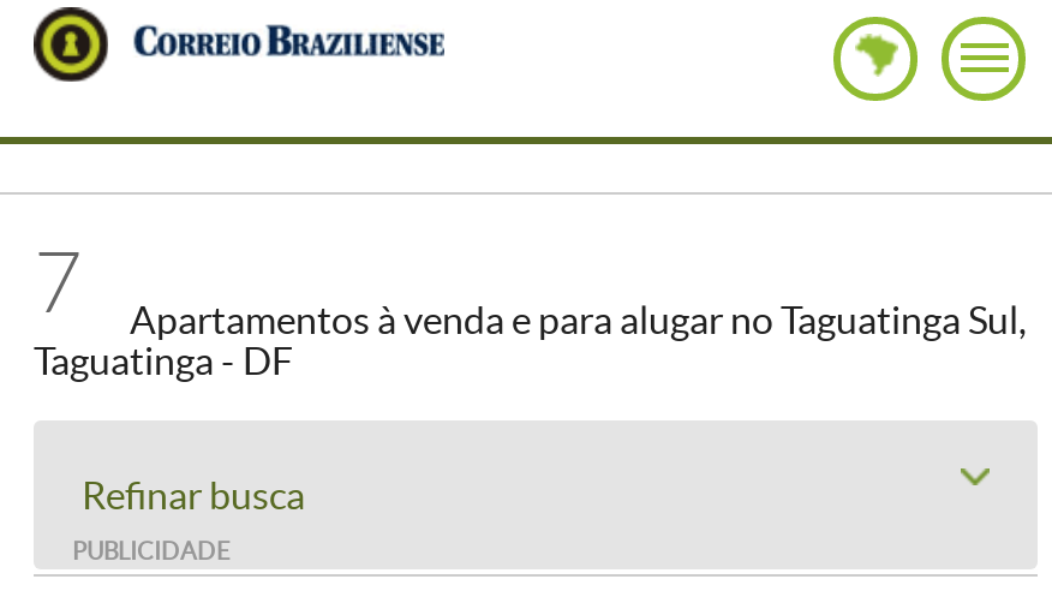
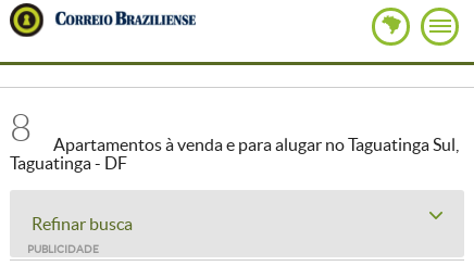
- 7 Apartamentos à venda e para alugar no Taguatinga Sul,
+ 8 Apartamentos à venda e para alugar no Taguatinga Sul,
